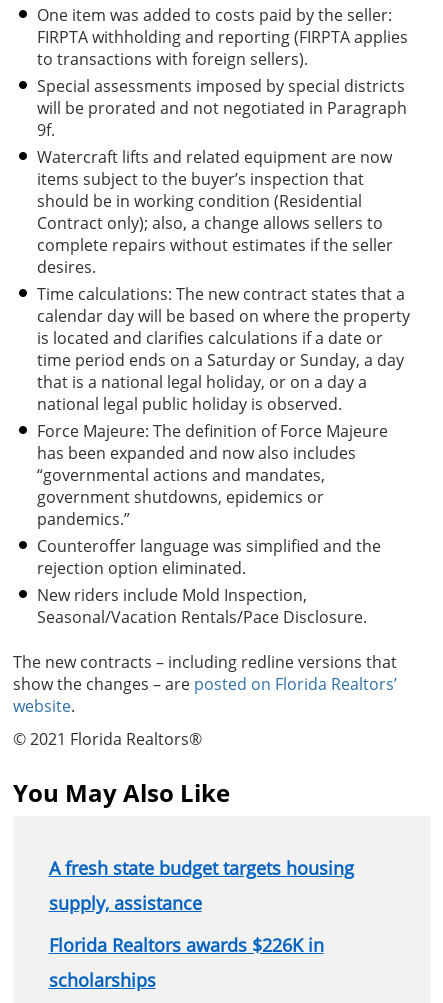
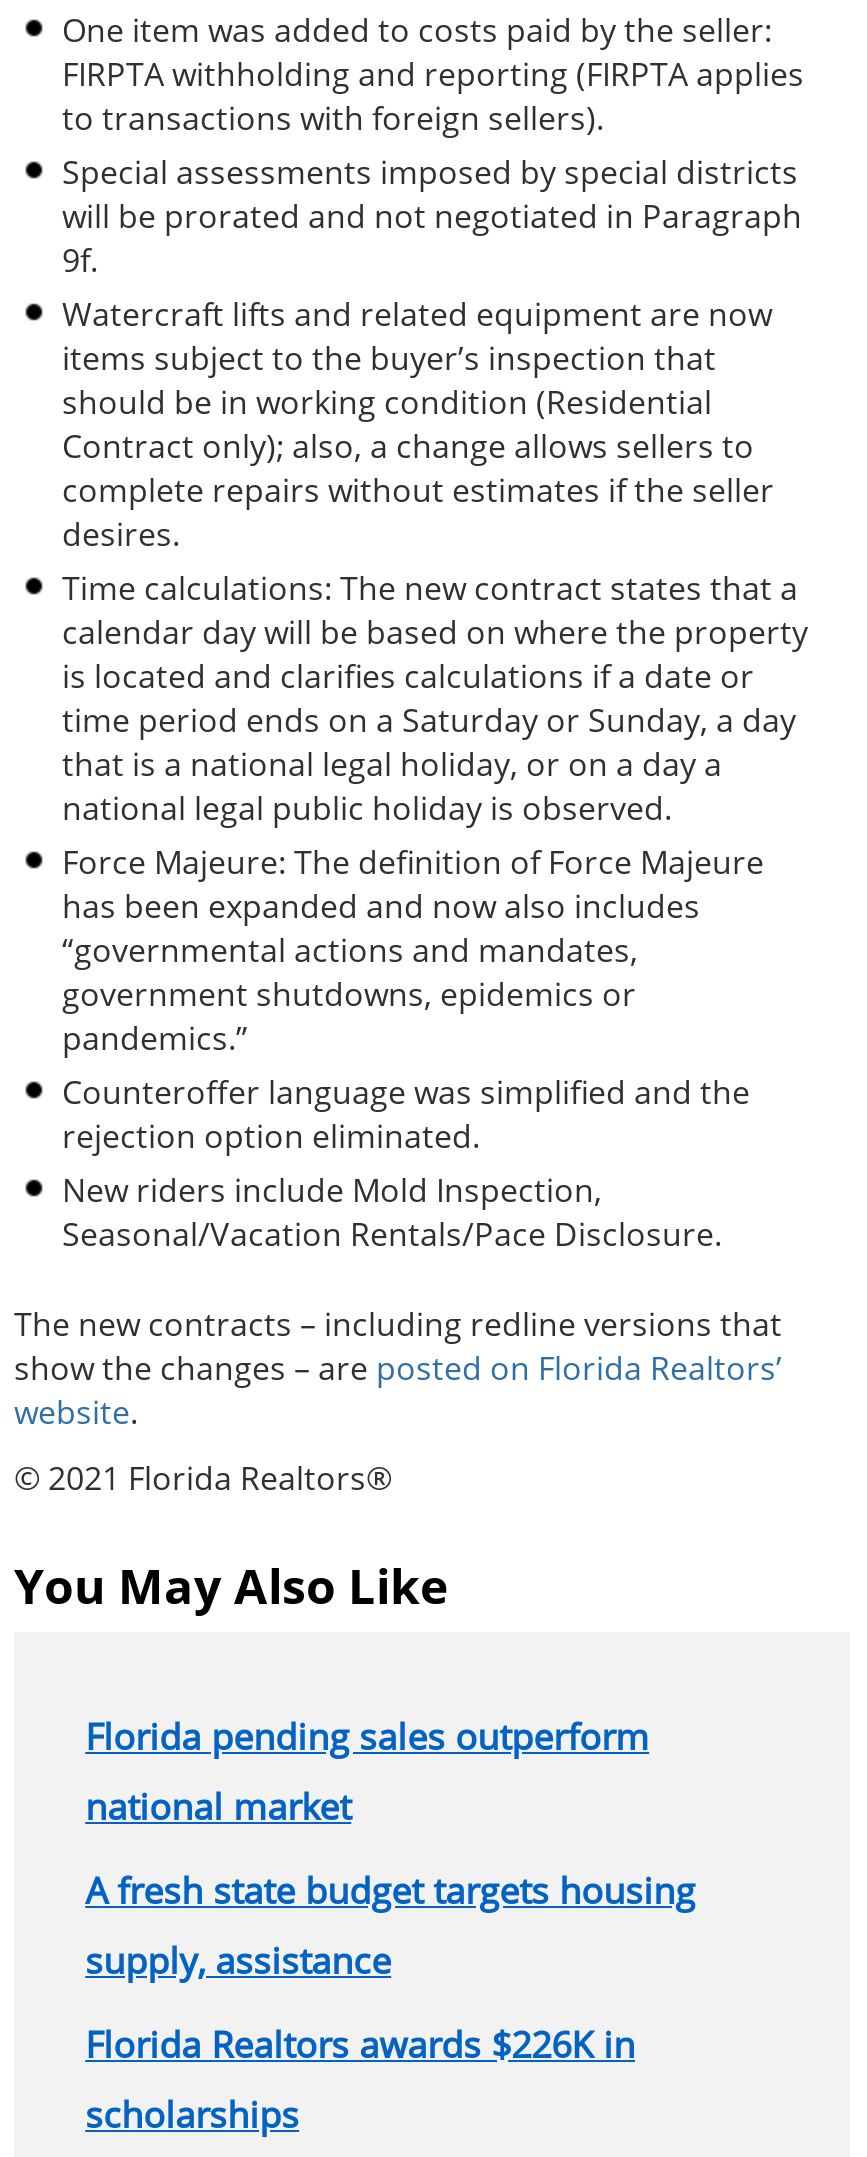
+ Florida pending sales outperform
+ national market
